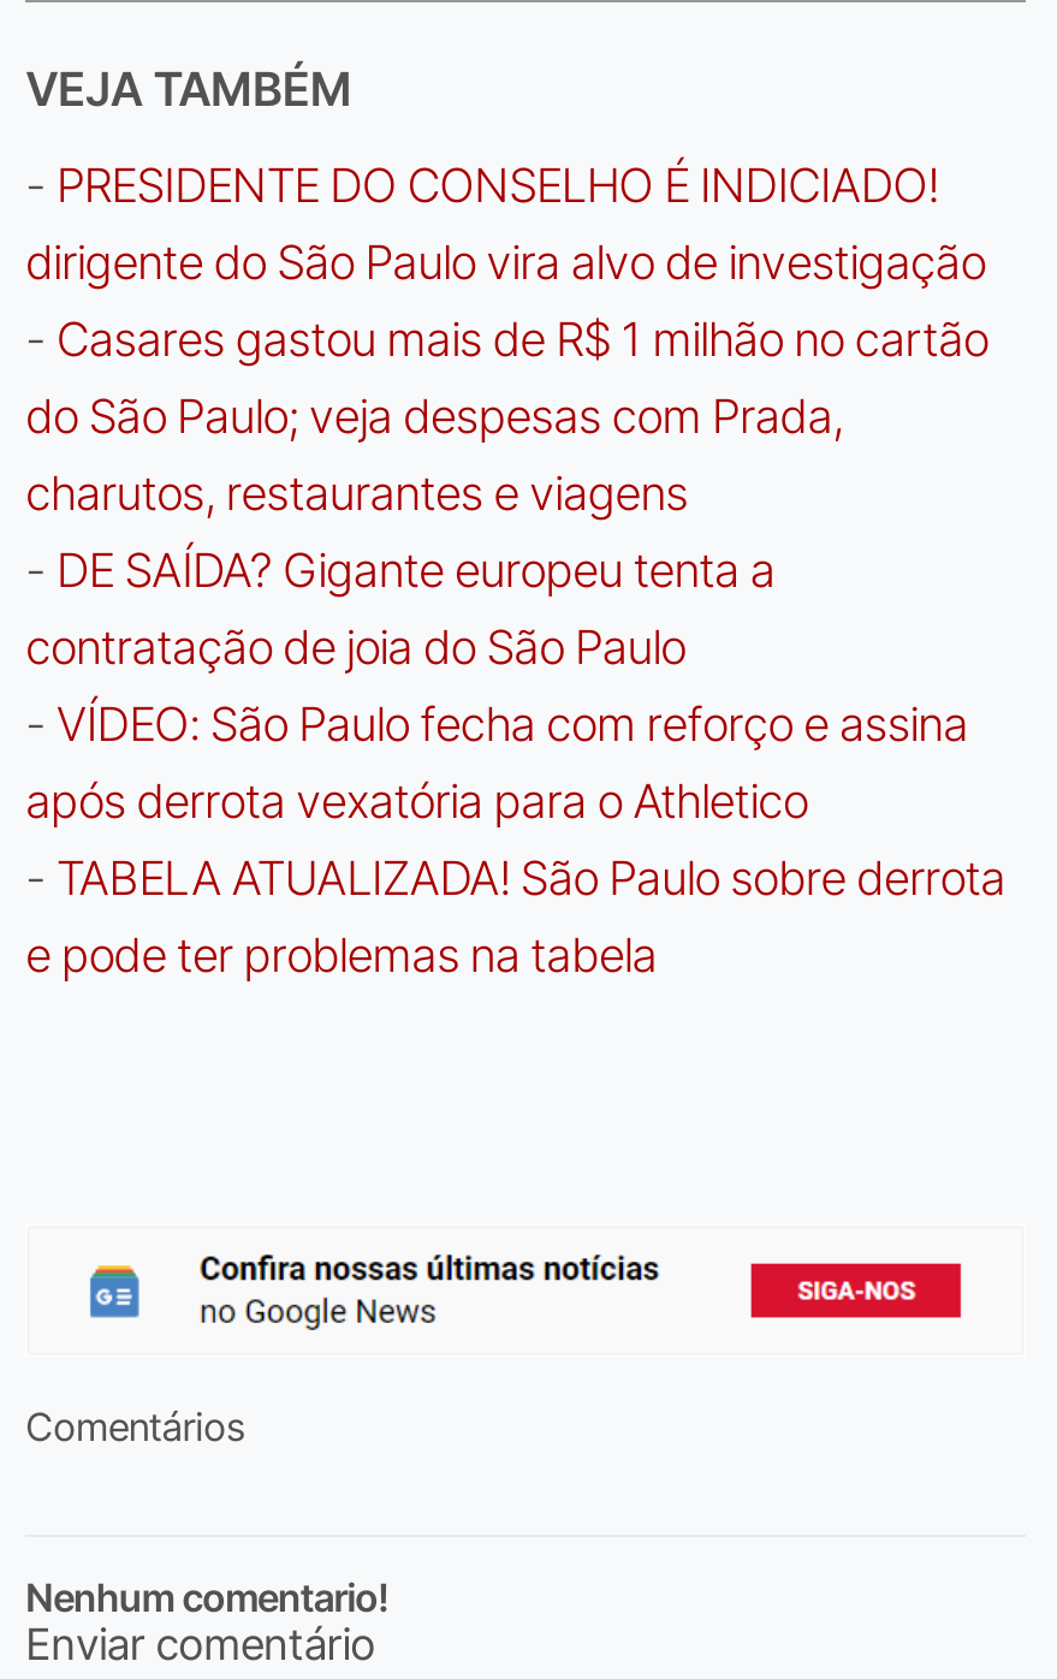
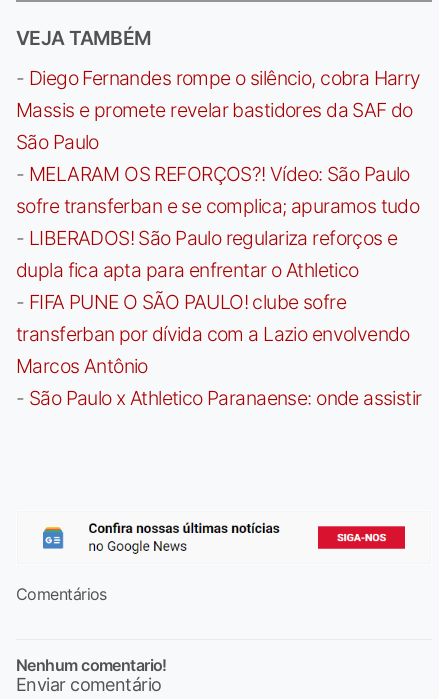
- - PRESIDENTE DO CONSELHO É INDICIADO!
- dirigente do São Paulo vira alvo de investigação
- - Casares gastou mais de R$ 1 milhão no cartão
- do São Paulo; veja despesas com Prada,
- charutos, restaurantes e viagens
- - DE SAÍDA? Gigante europeu tenta a
- contratação de joia do São Paulo
- - VÍDEO: São Paulo fecha com reforço e assina
- após derrota vexatória para o Athletico
- - TABELA ATUALIZADA! São Paulo sobre derrota
- e pode ter problemas na tabela
+ - Diego Fernandes rompe o silêncio, cobra Harry
+ Massis e promete revelar bastidores da SAF do
+ São Paulo
+ - MELARAM OS REFORÇOS?! Vídeo: São Paulo
+ sofre transferban e se complica; apuramos tudo
+ - LIBERADOS! São Paulo regulariza reforços e
+ dupla fica apta para enfrentar o Athletico
+ - FIFA PUNE O SÃO PAULO! clube sofre
+ transferban por dívida com a Lazio envolvendo
+ Marcos Antônio
+ - São Paulo x Athletico Paranaense: onde assistir
